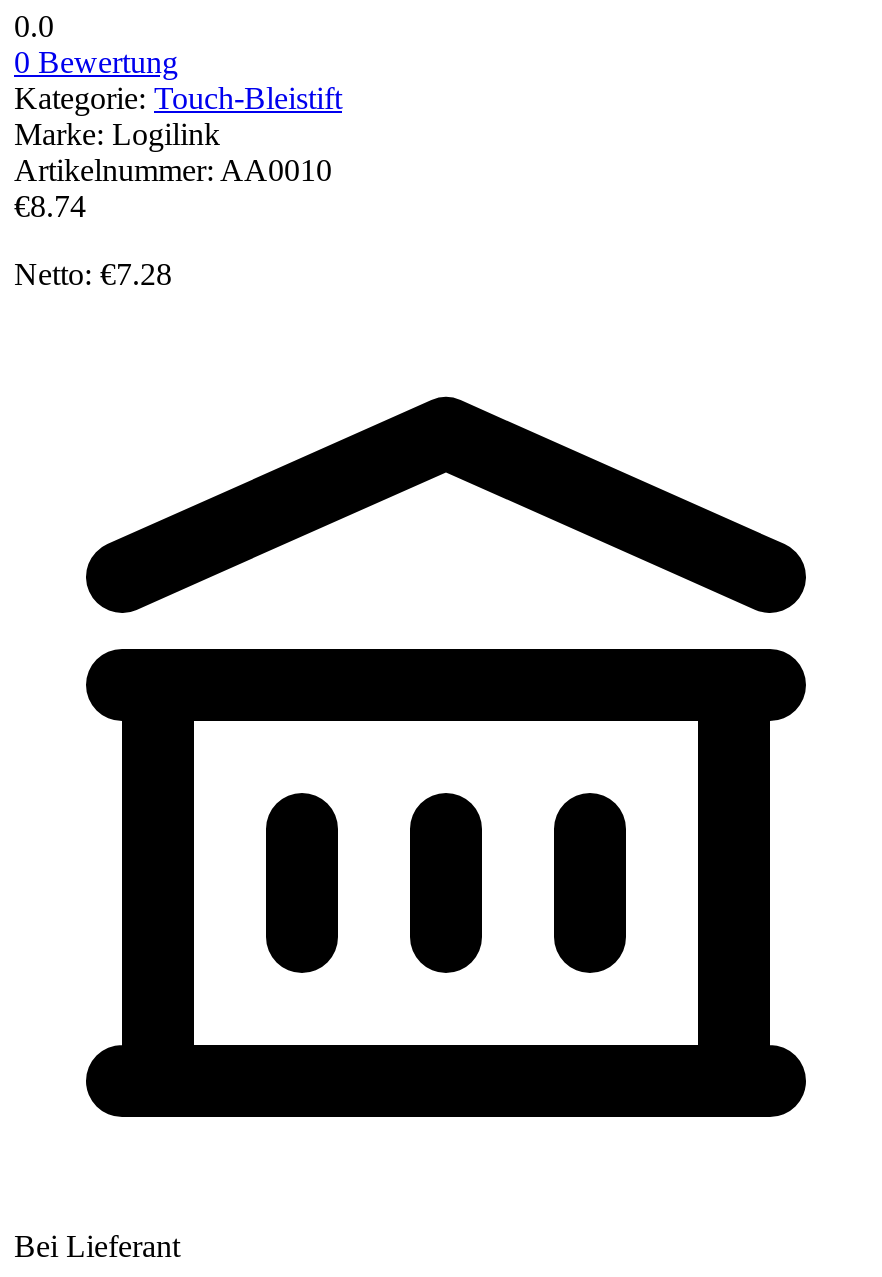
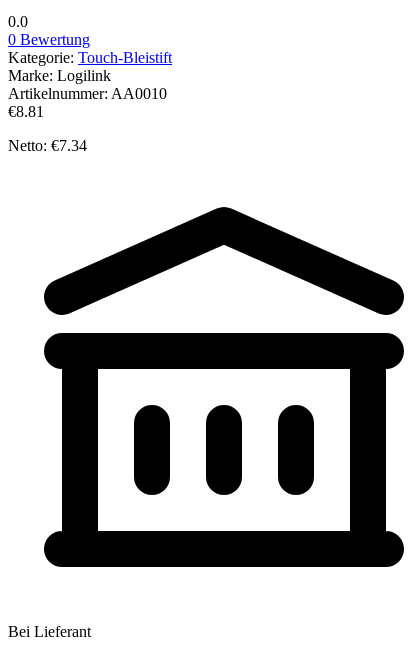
- €8.74
+ €8.81

- Netto: €7.28
+ Netto: €7.34
